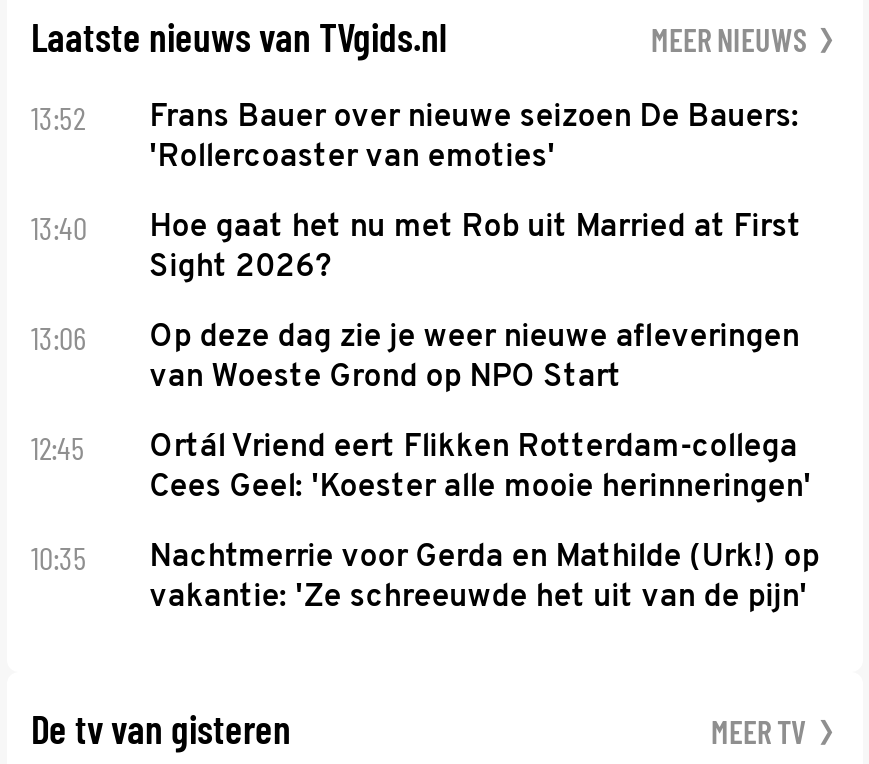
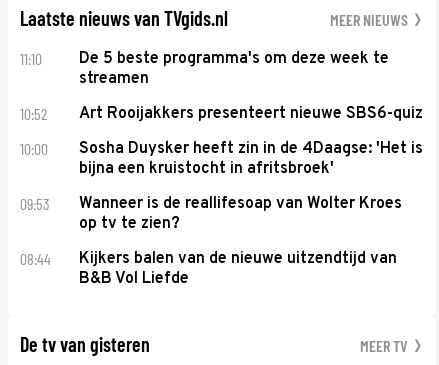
- 13:52
- Frans Bauer over nieuwe seizoen De Bauers:
- 'Rollercoaster van emoties'
+ 11:10
+ De 5 beste programma's om deze week te
+ streamen

- 13:40
- Hoe gaat het nu met Rob uit Married at First
- Sight 2026?
+ 10:52
+ Art Rooijakkers presenteert nieuwe SBS6-quiz

- 13:06
- Op deze dag zie je weer nieuwe afleveringen
- van Woeste Grond op NPO Start
+ 10:00
+ Sosha Duysker heeft zin in de 4Daagse: 'Het is
+ bijna een kruistocht in afritsbroek'

- 12:45
- Ortál Vriend eert Flikken Rotterdam-collega
- Cees Geel: 'Koester alle mooie herinneringen'
+ 09:53
+ Wanneer is de reallifesoap van Wolter Kroes
+ op tv te zien?

- 10:35
- Nachtmerrie voor Gerda en Mathilde (Urk!) op
- vakantie: 'Ze schreeuwde het uit van de pijn'
+ 08:44
+ Kijkers balen van de nieuwe uitzendtijd van
+ B&B Vol Liefde
